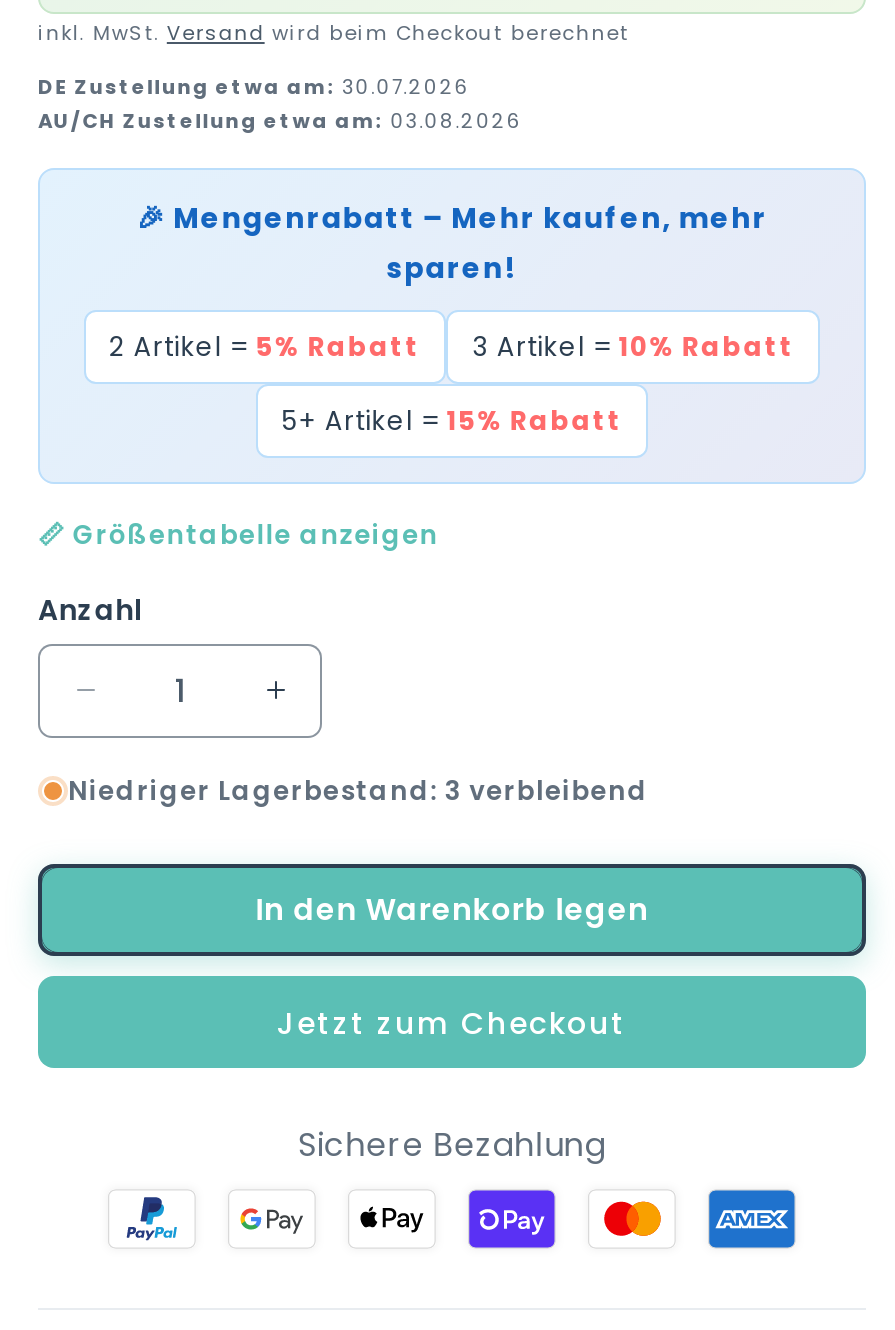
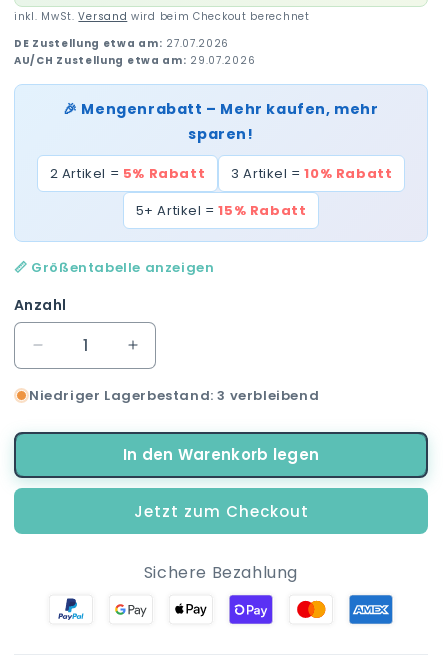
- DE Zustellung etwa am: 30.07.2026
+ DE Zustellung etwa am: 27.07.2026

- AU/CH Zustellung etwa am: 03.08.2026
+ AU/CH Zustellung etwa am: 29.07.2026
